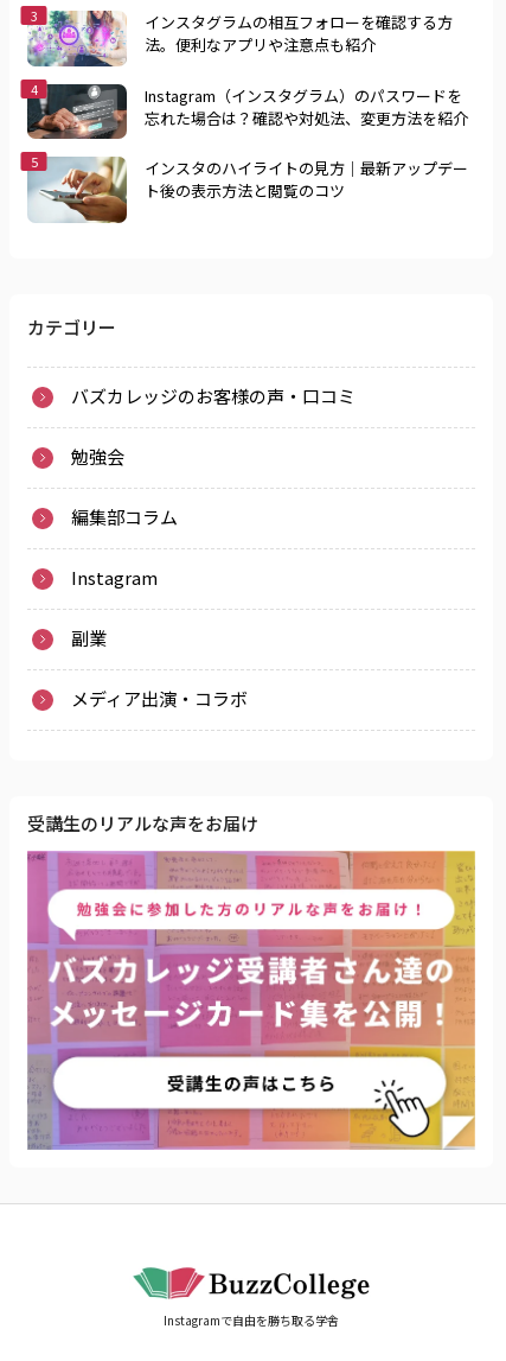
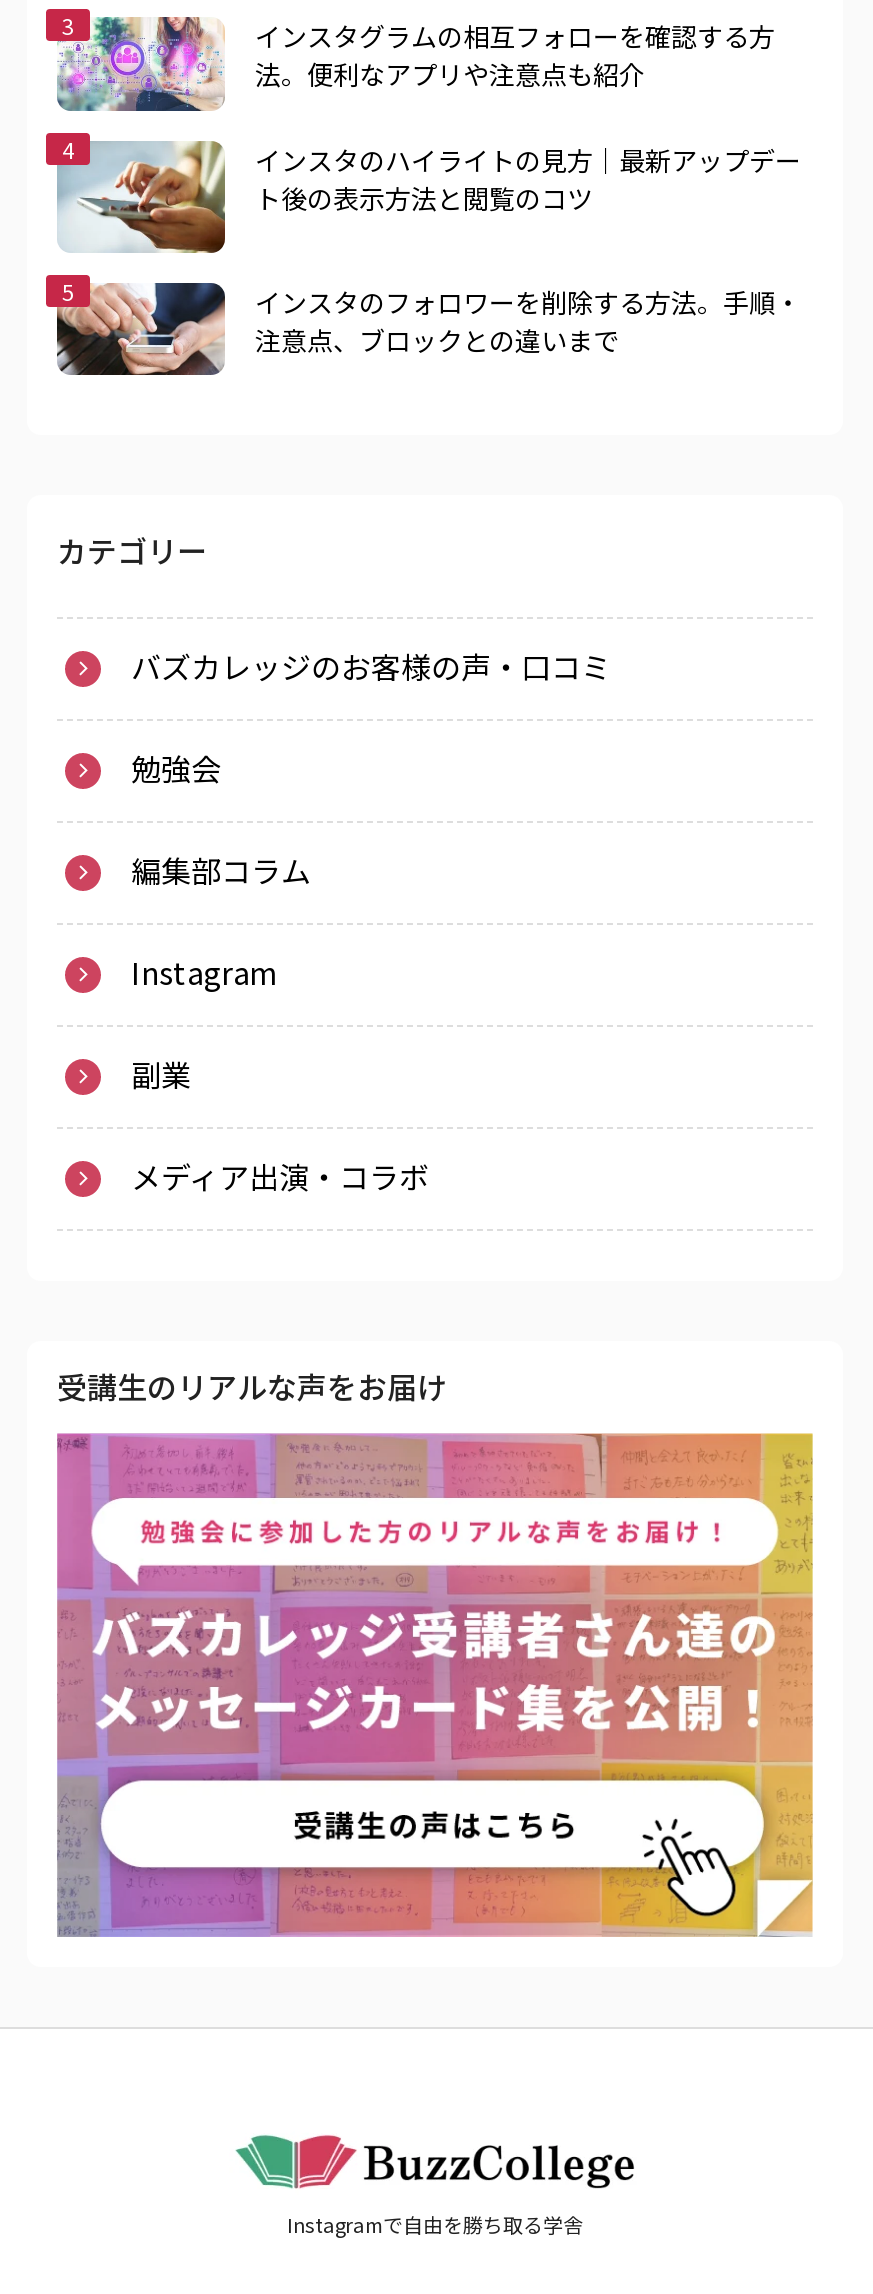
- [image]
- Instagram（インスタグラム）のパスワードを
- 忘れた場合は？確認や対処法、変更方法を紹介

moved up: [image] | インスタのハイライトの見方｜最新アップデー | ト後の表示方法と閲覧のコツ

+ [image]
+ インスタのフォロワーを削除する方法。手順・
+ 注意点、ブロックとの違いまで
